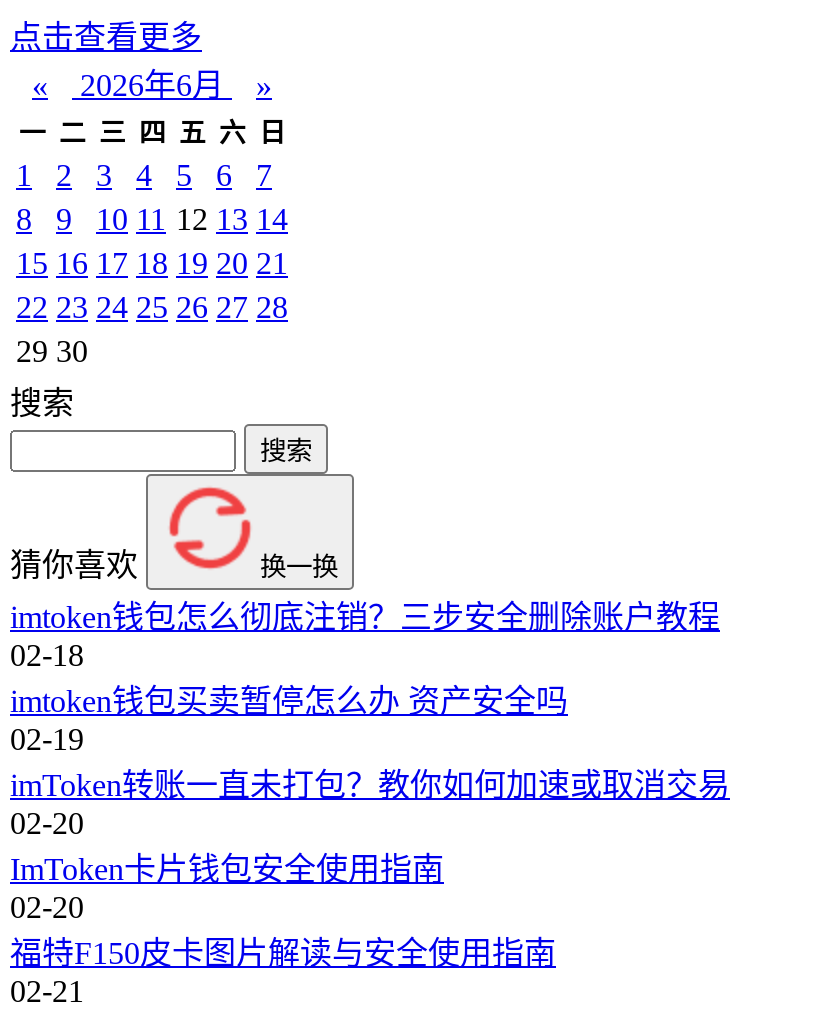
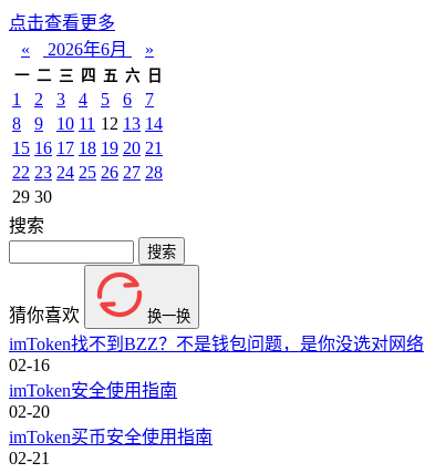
- imtoken钱包怎么彻底注销？三步安全删除账户教程
- 02-18
- imtoken钱包买卖暂停怎么办 资产安全吗
- 02-19
- imToken转账一直未打包？教你如何加速或取消交易
+ imToken找不到BZZ？不是钱包问题，是你没选对网络
+ 02-16
+ imToken安全使用指南

- ImToken卡片钱包安全使用指南
- 02-20
- 福特F150皮卡图片解读与安全使用指南
+ imToken买币安全使用指南
